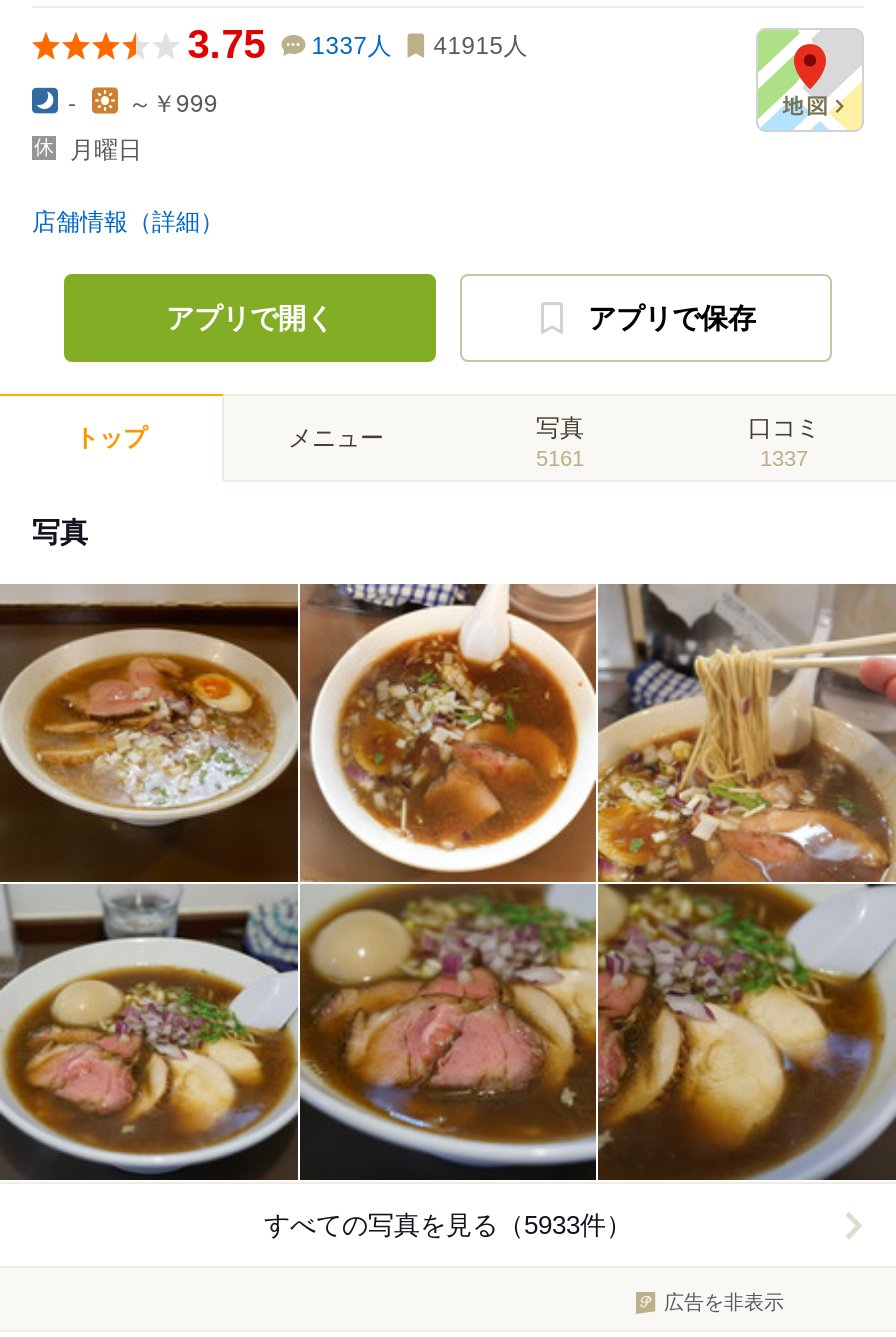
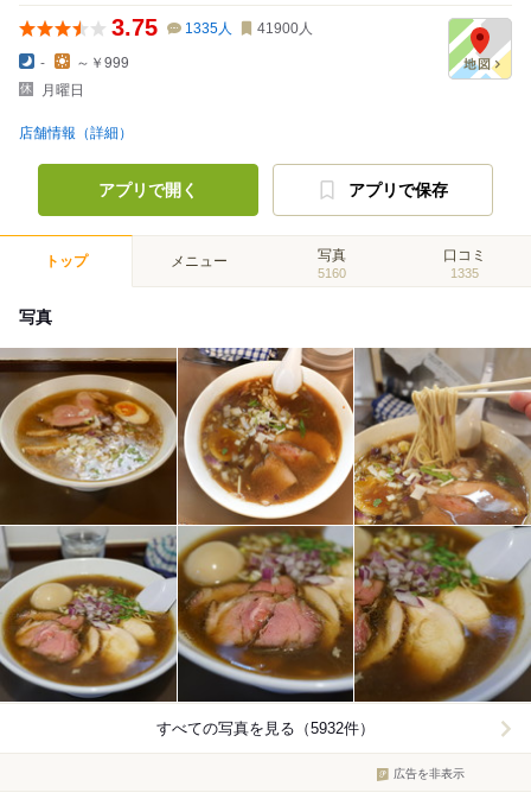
- 1337人
+ 1335人

- 41915人
+ 41900人

- 5161
+ 5160

- 1337
+ 1335

- すべての写真を見る（5933件）
+ すべての写真を見る（5932件）
